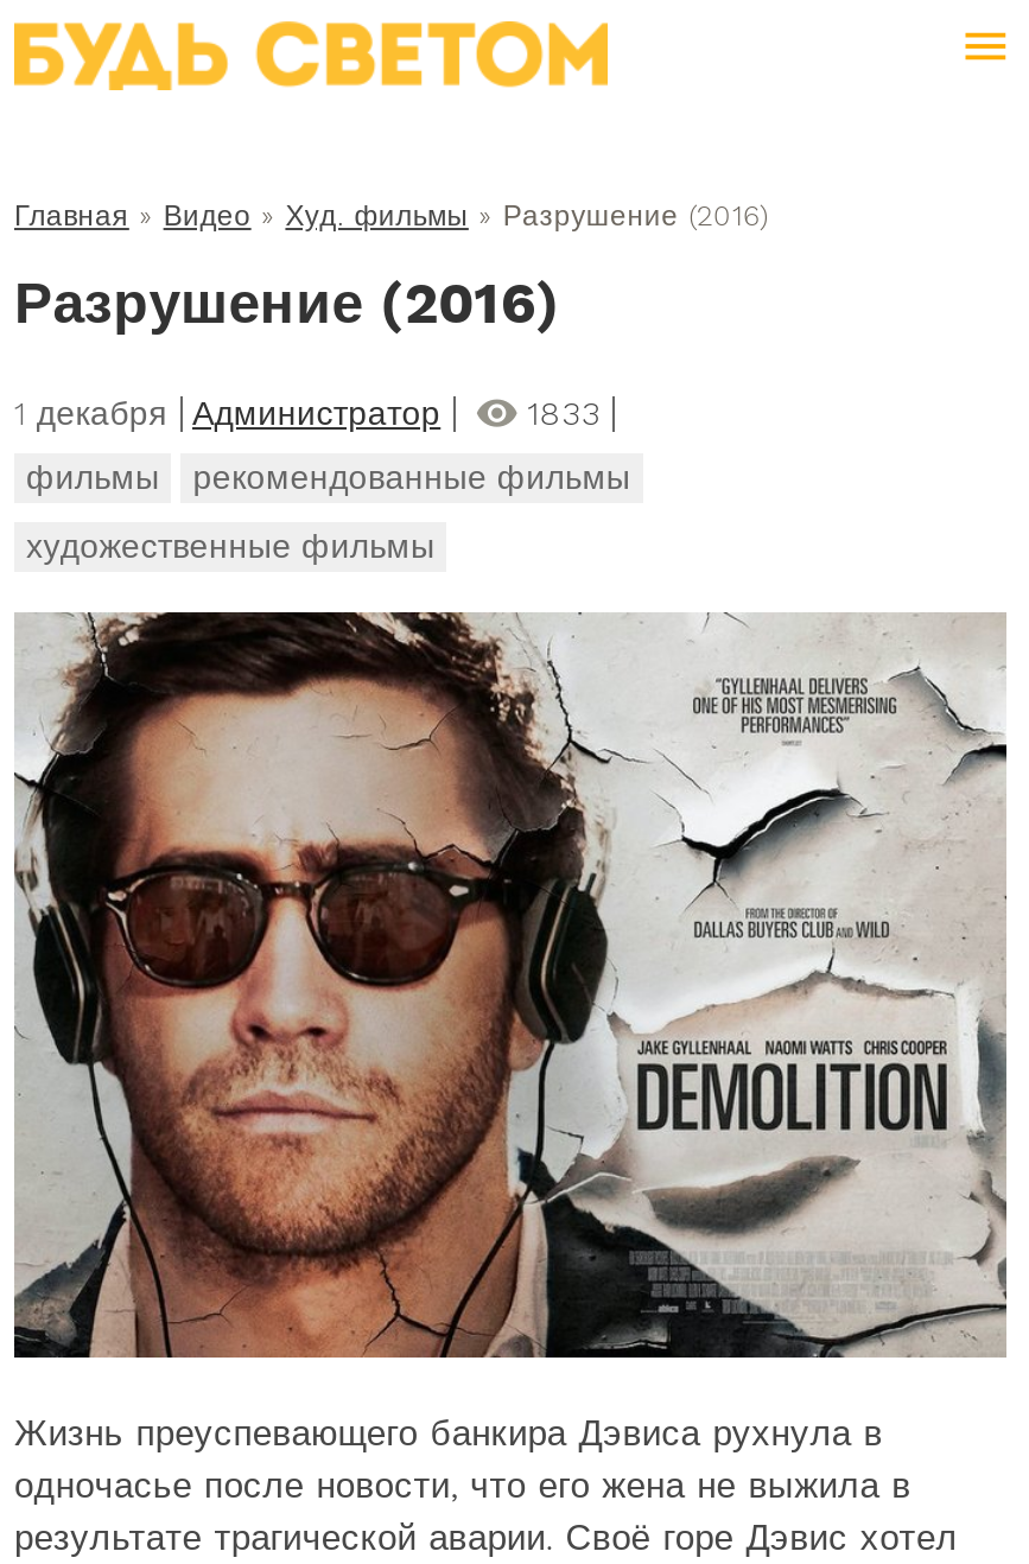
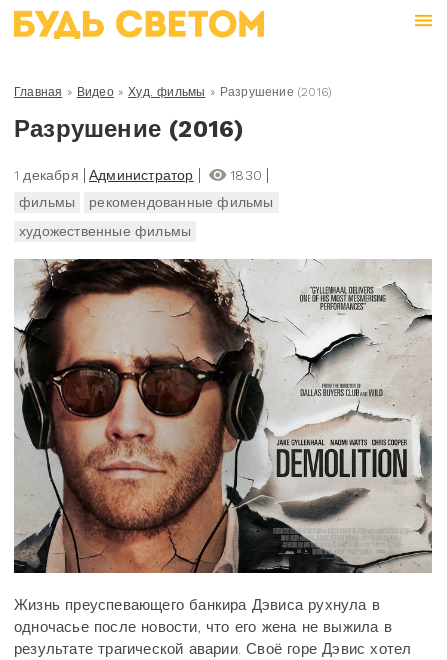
- 1833
+ 1830
